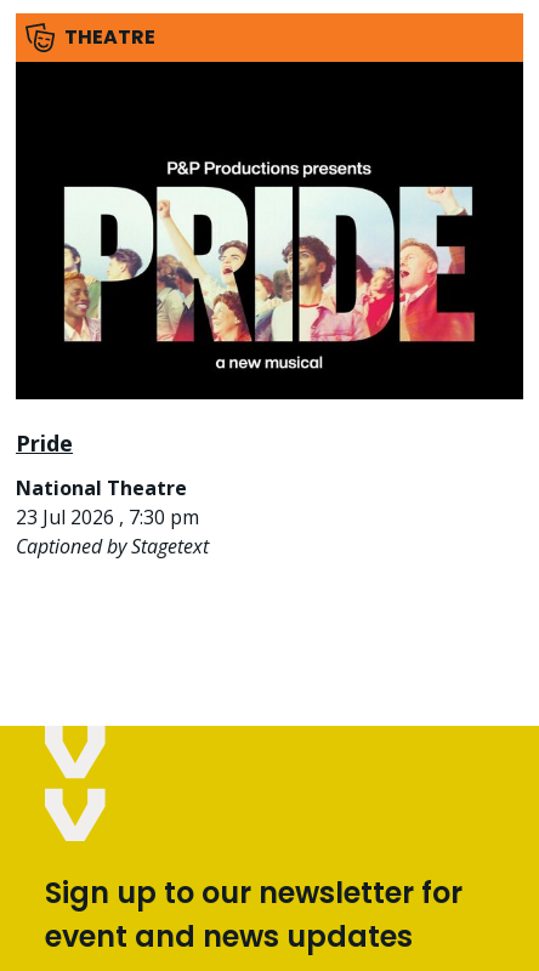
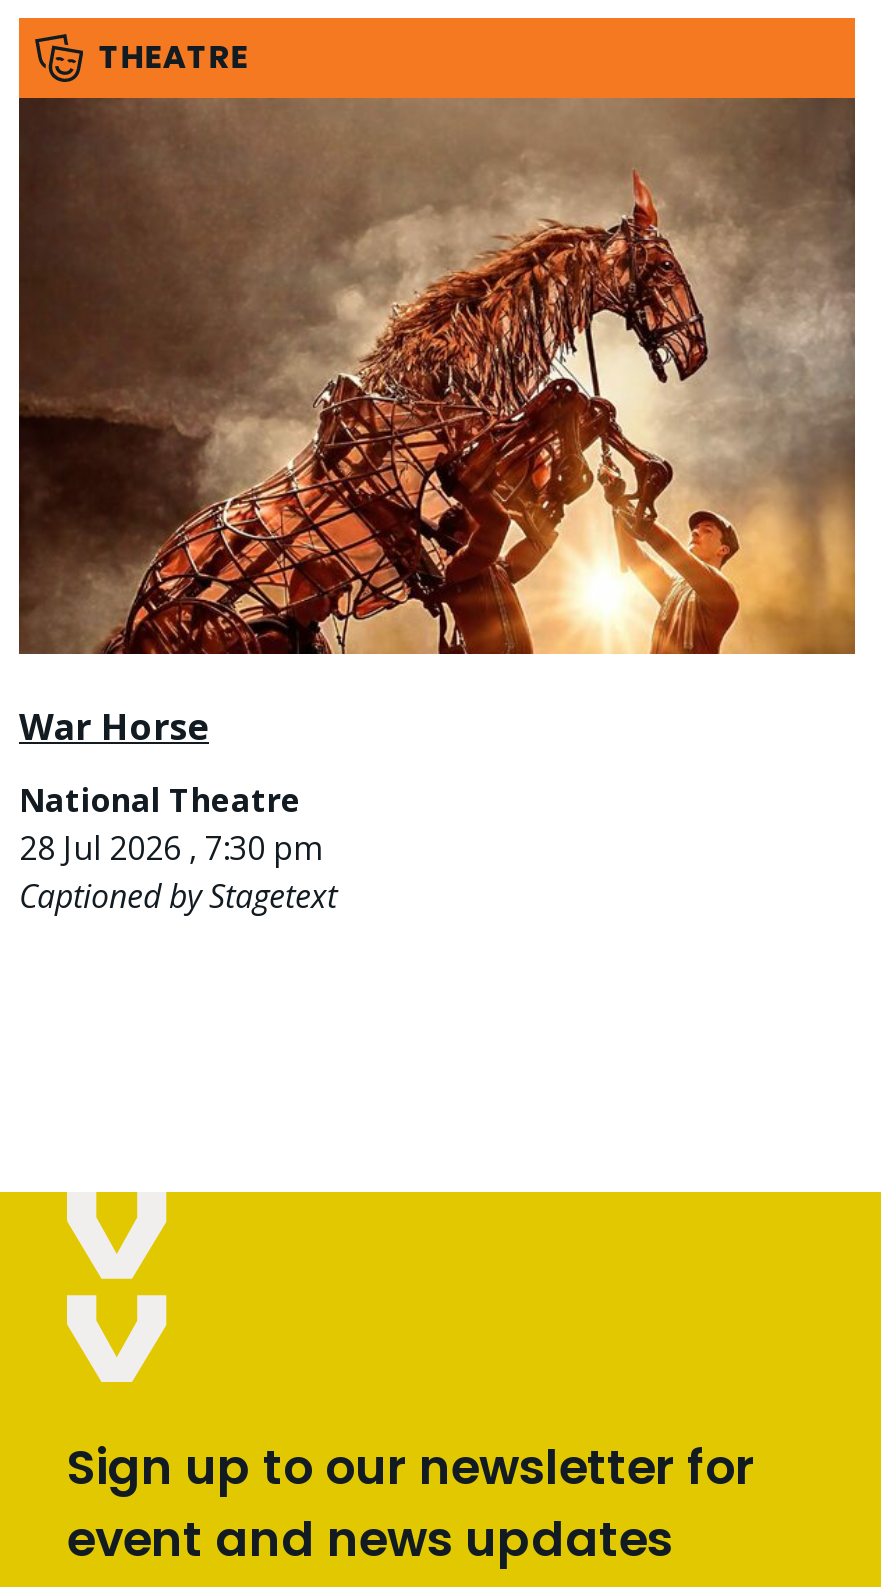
- [image]
- Pride
+ [image]
+ War Horse

- 23 Jul 2026 , 7:30 pm
+ 28 Jul 2026 , 7:30 pm
